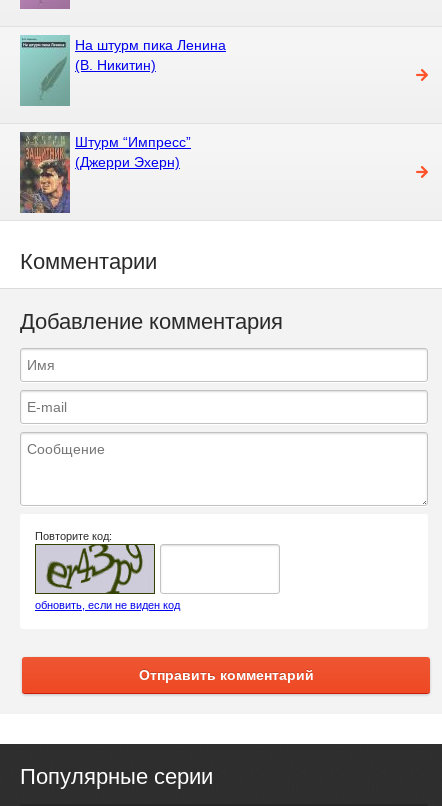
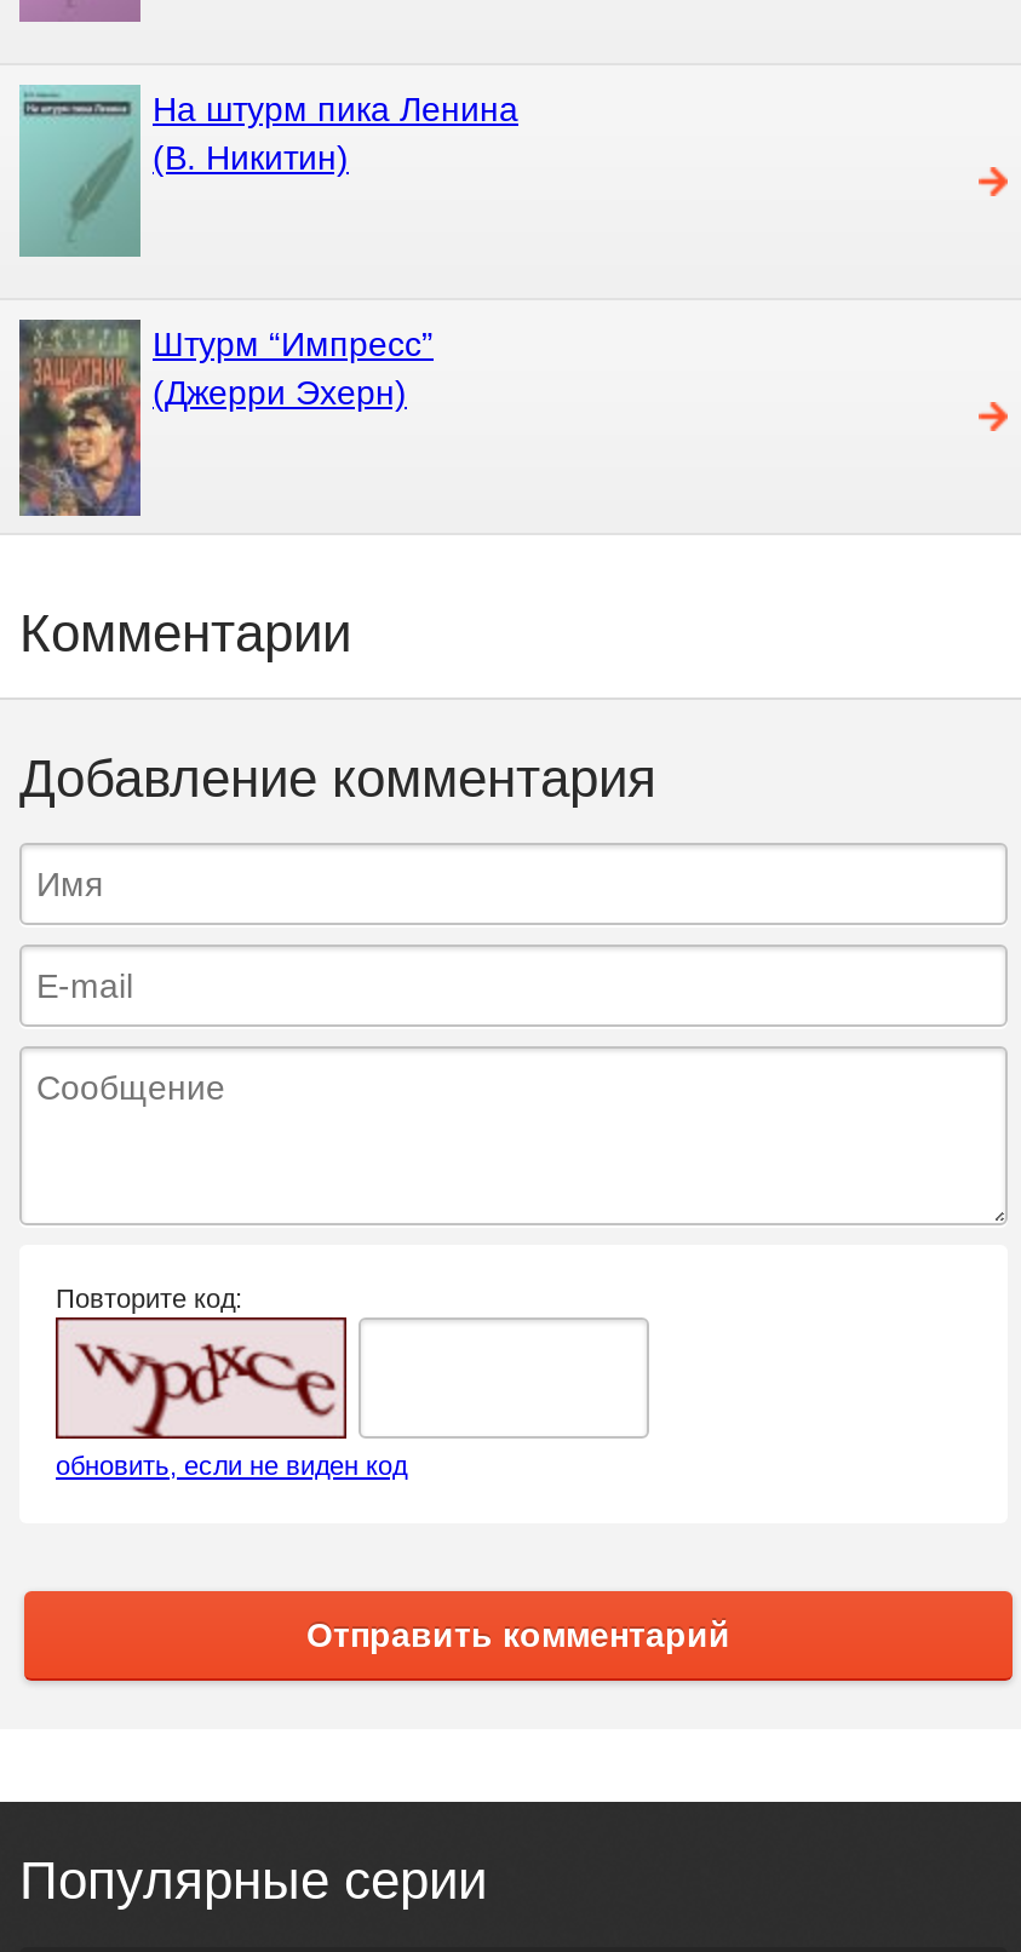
- [image]
+ [image]
